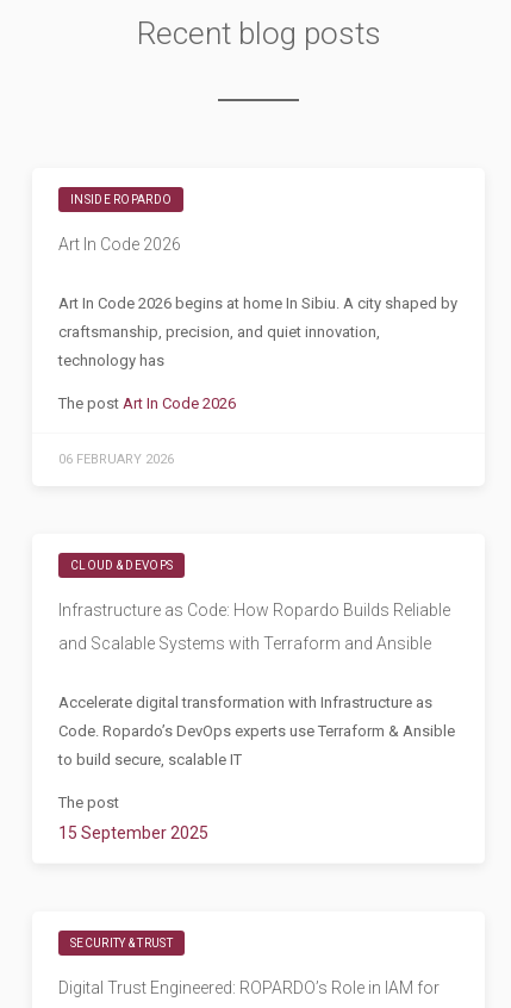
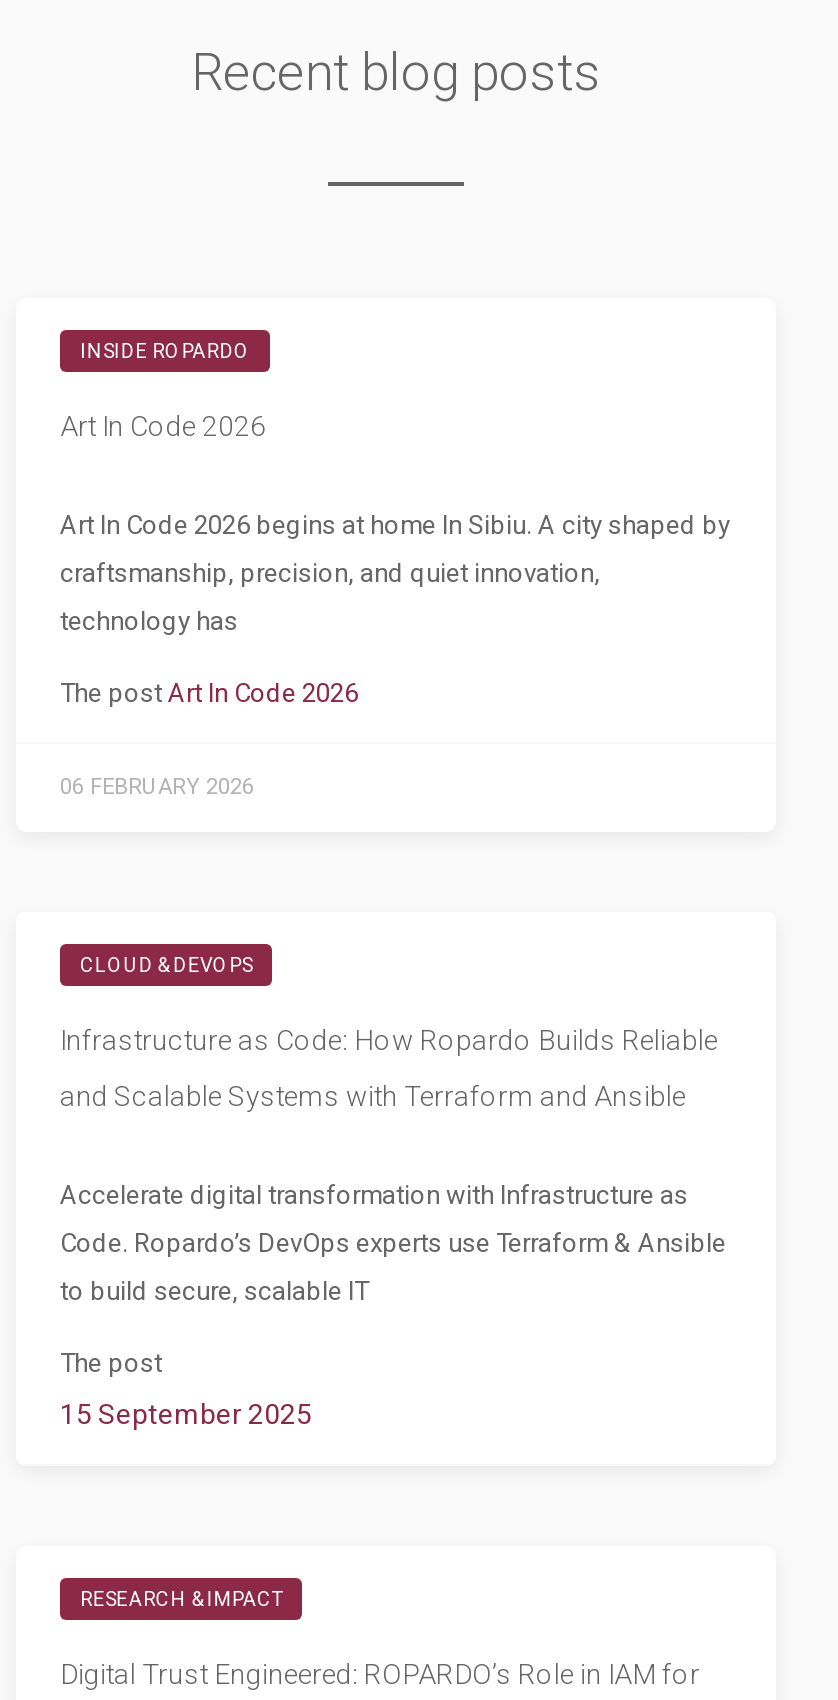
- SECURITY & TRUST
+ RESEARCH & IMPACT
